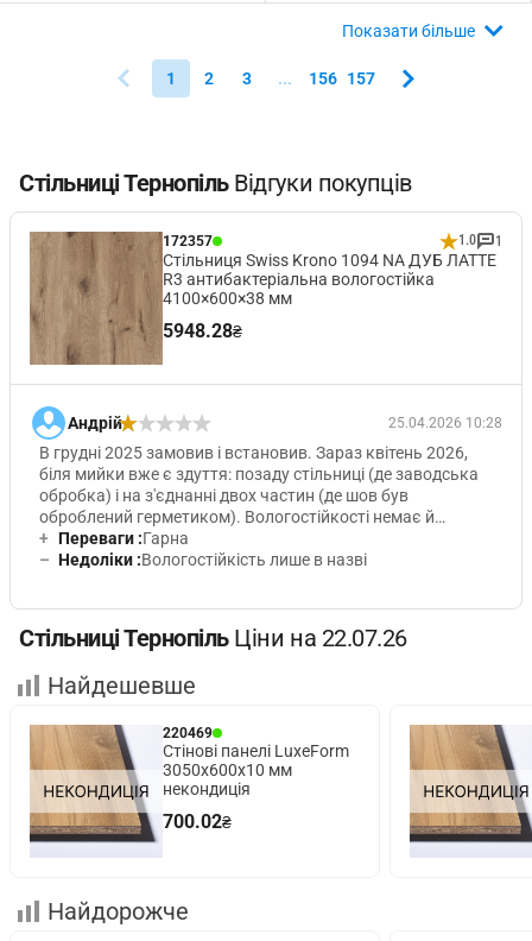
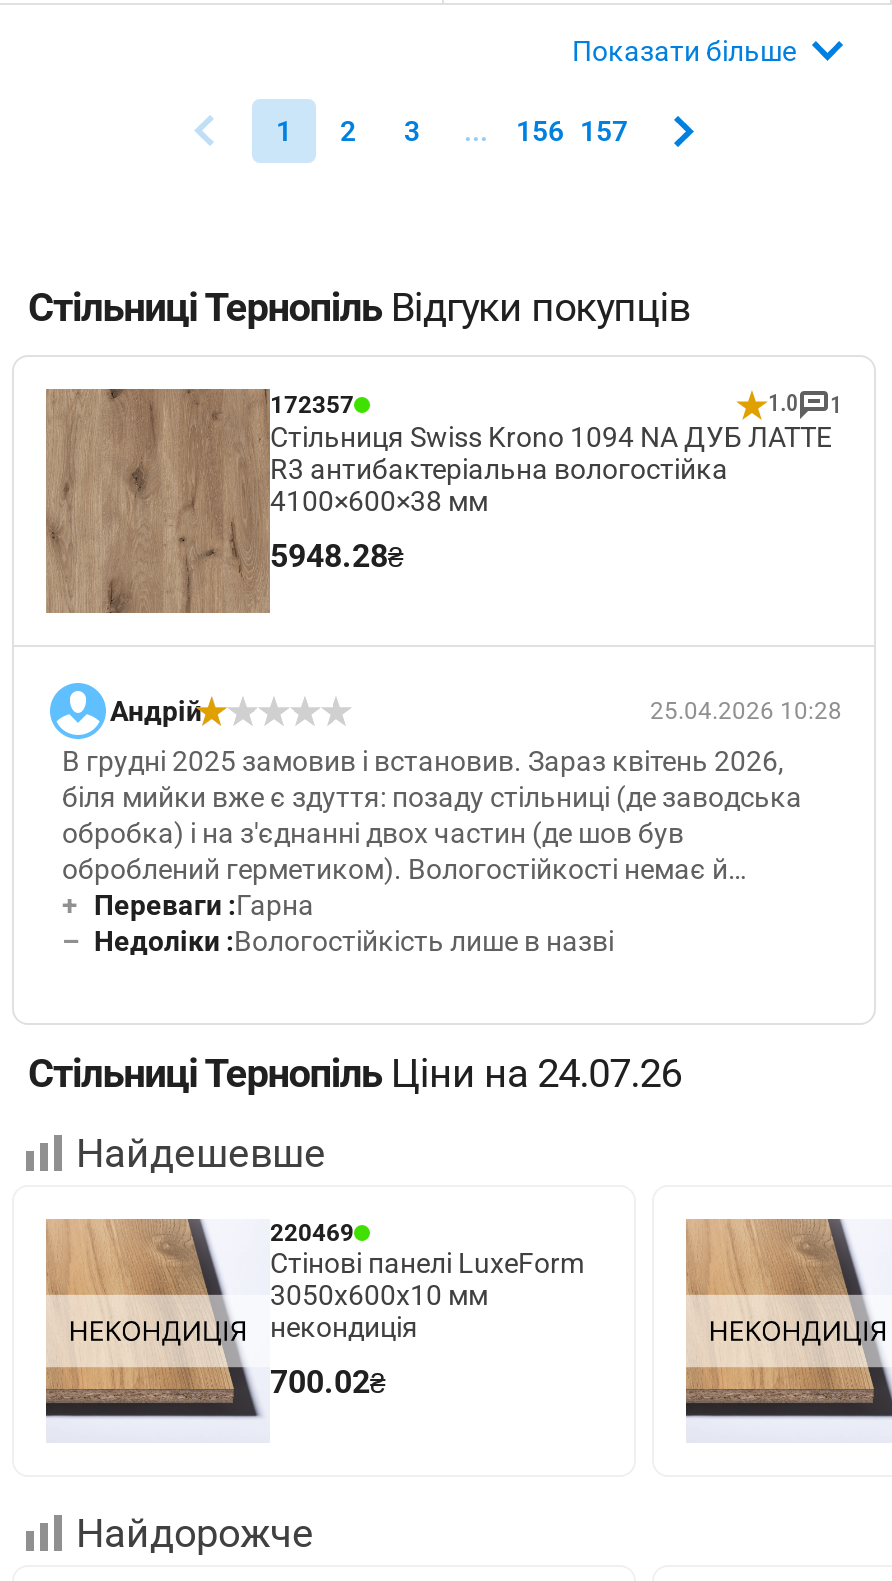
- Стільниці Тернопіль Ціни на 22.07.26
+ Стільниці Тернопіль Ціни на 24.07.26
